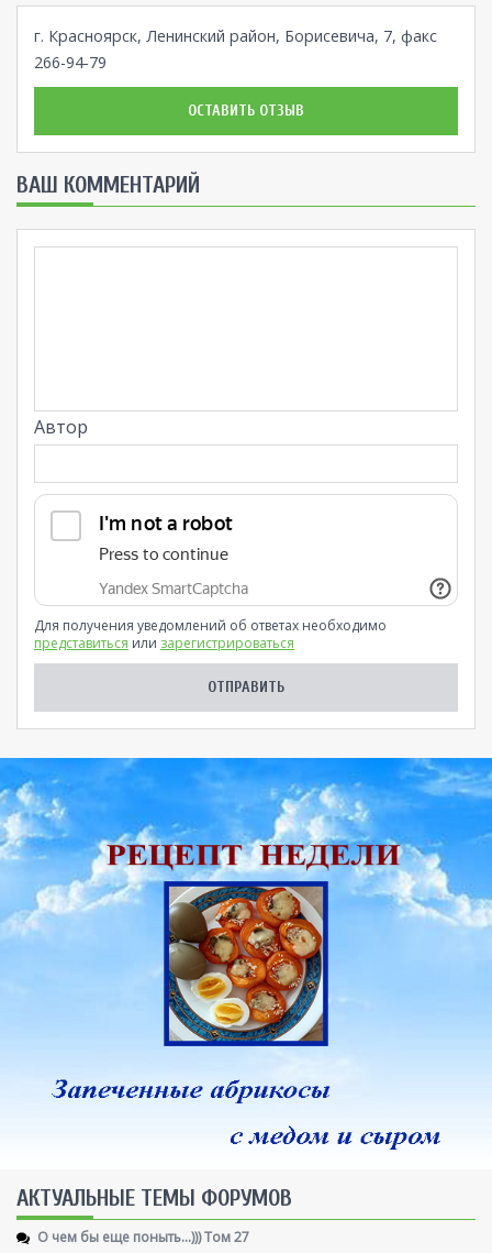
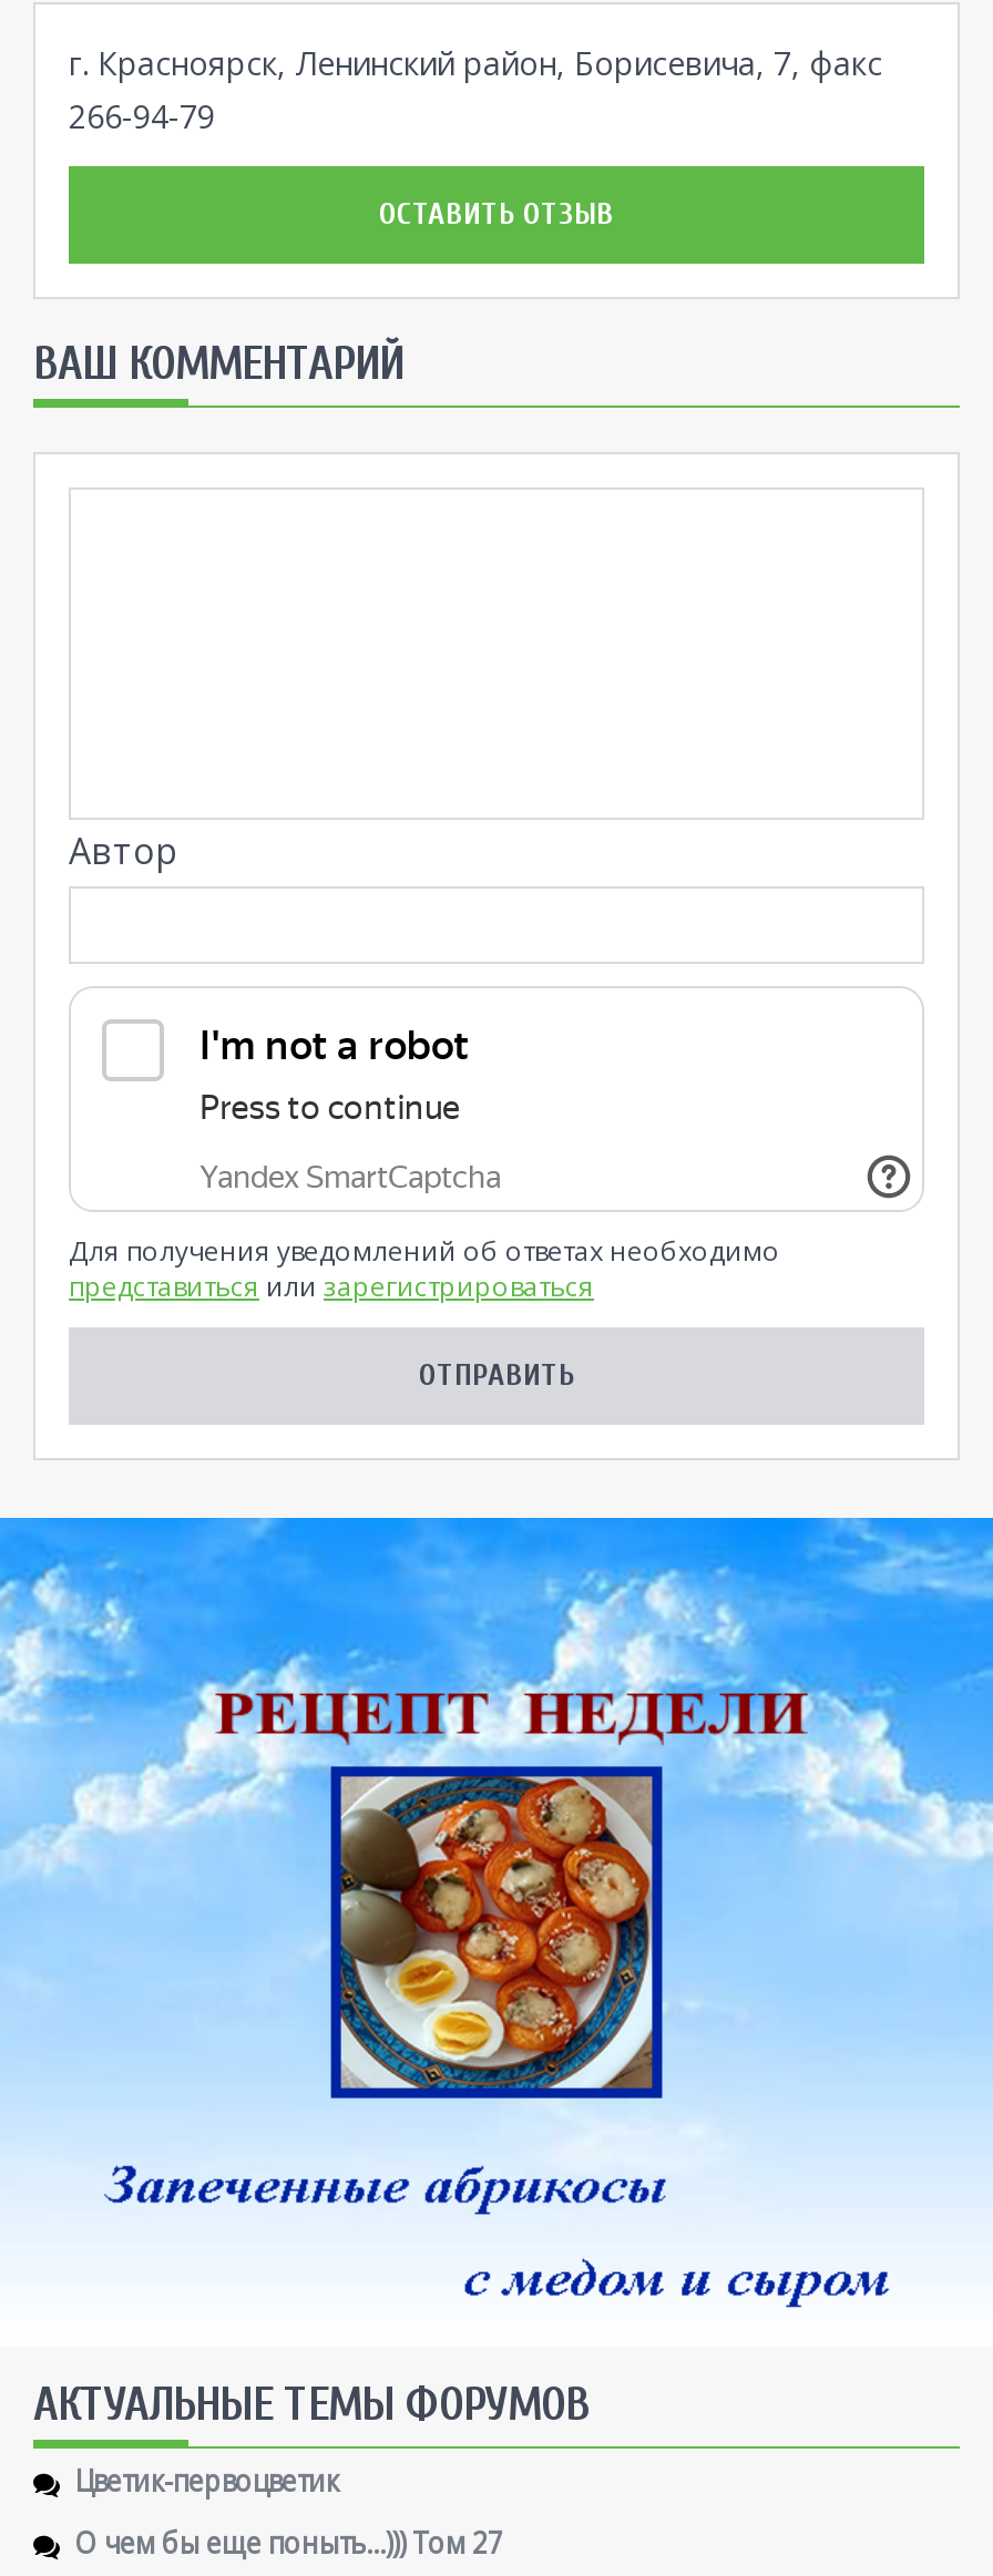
+ Цветик-первоцветик
